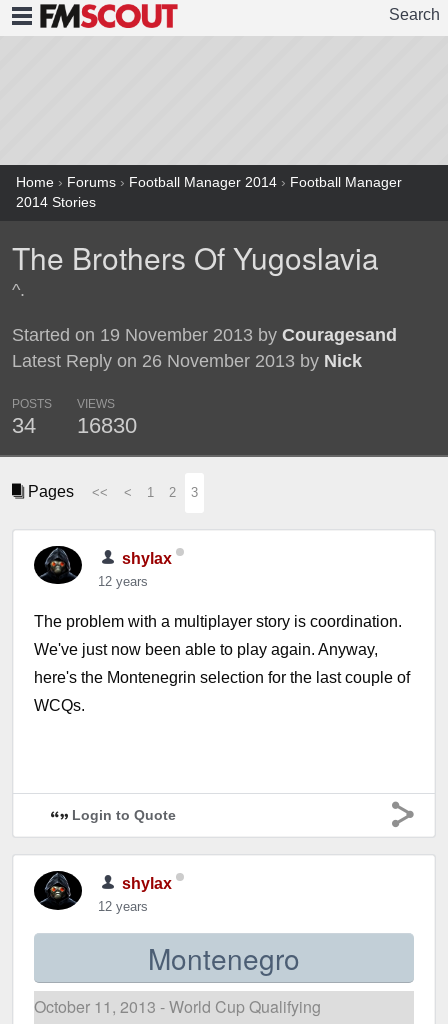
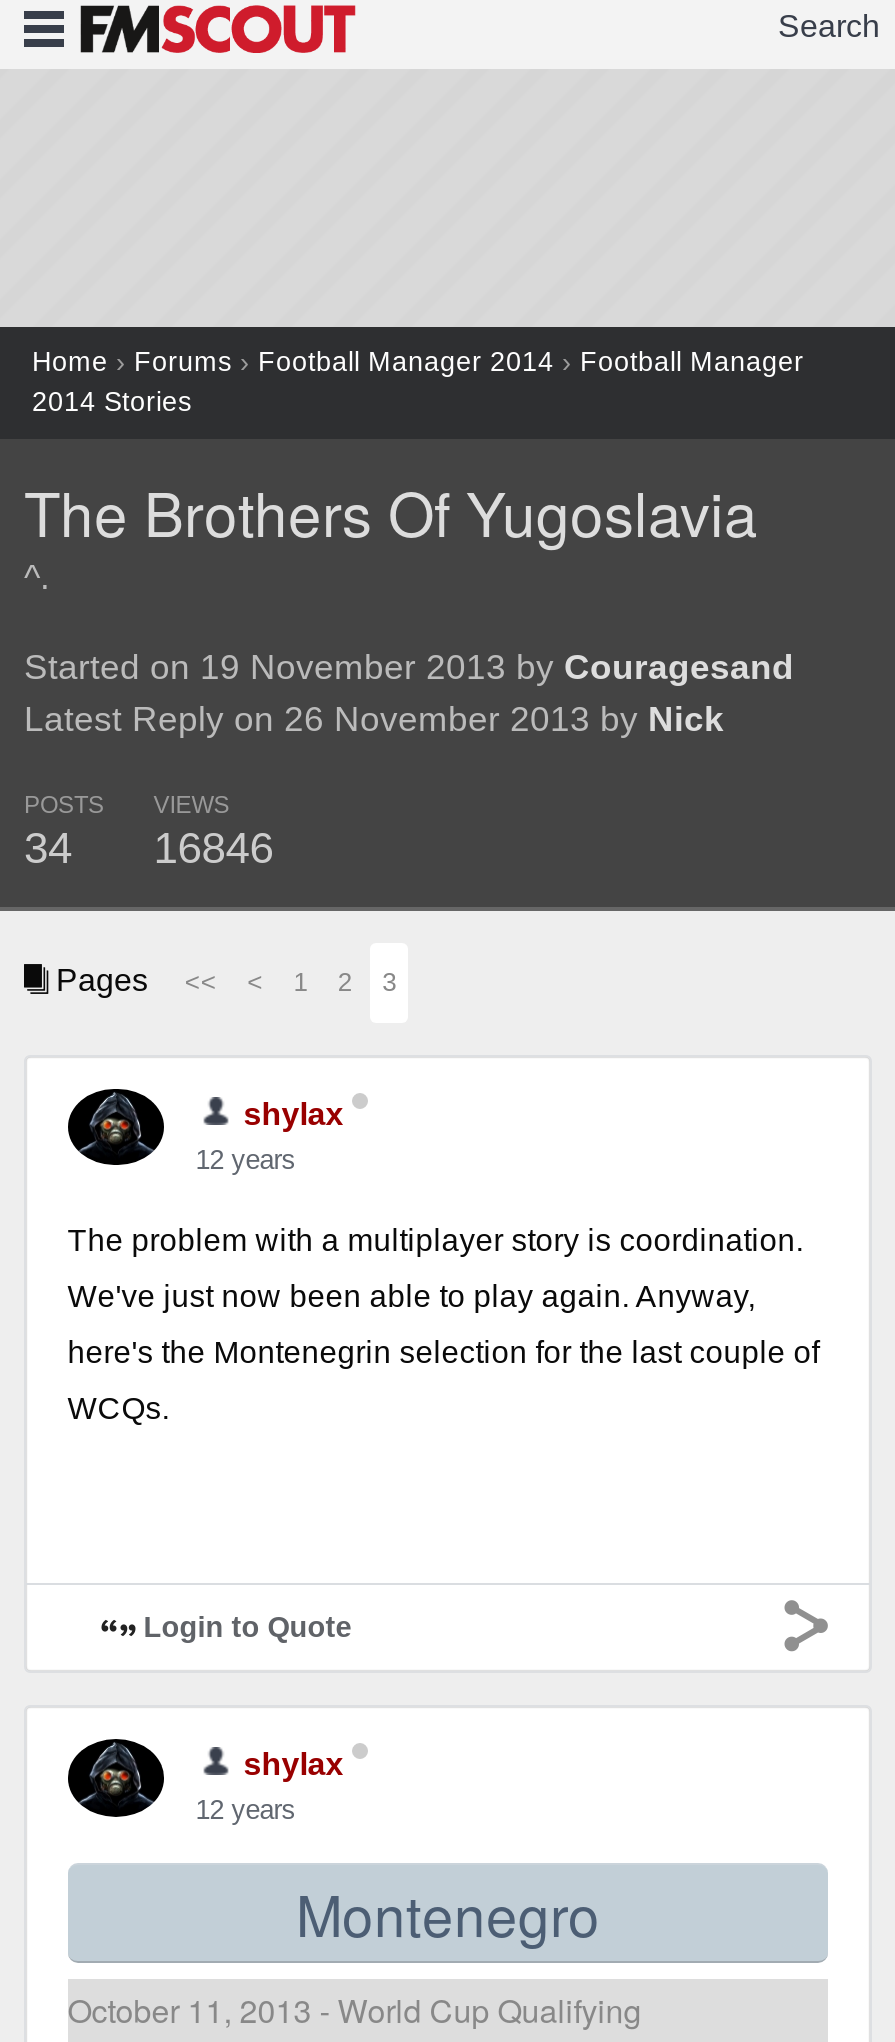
- 34 16830
+ 34 16846
